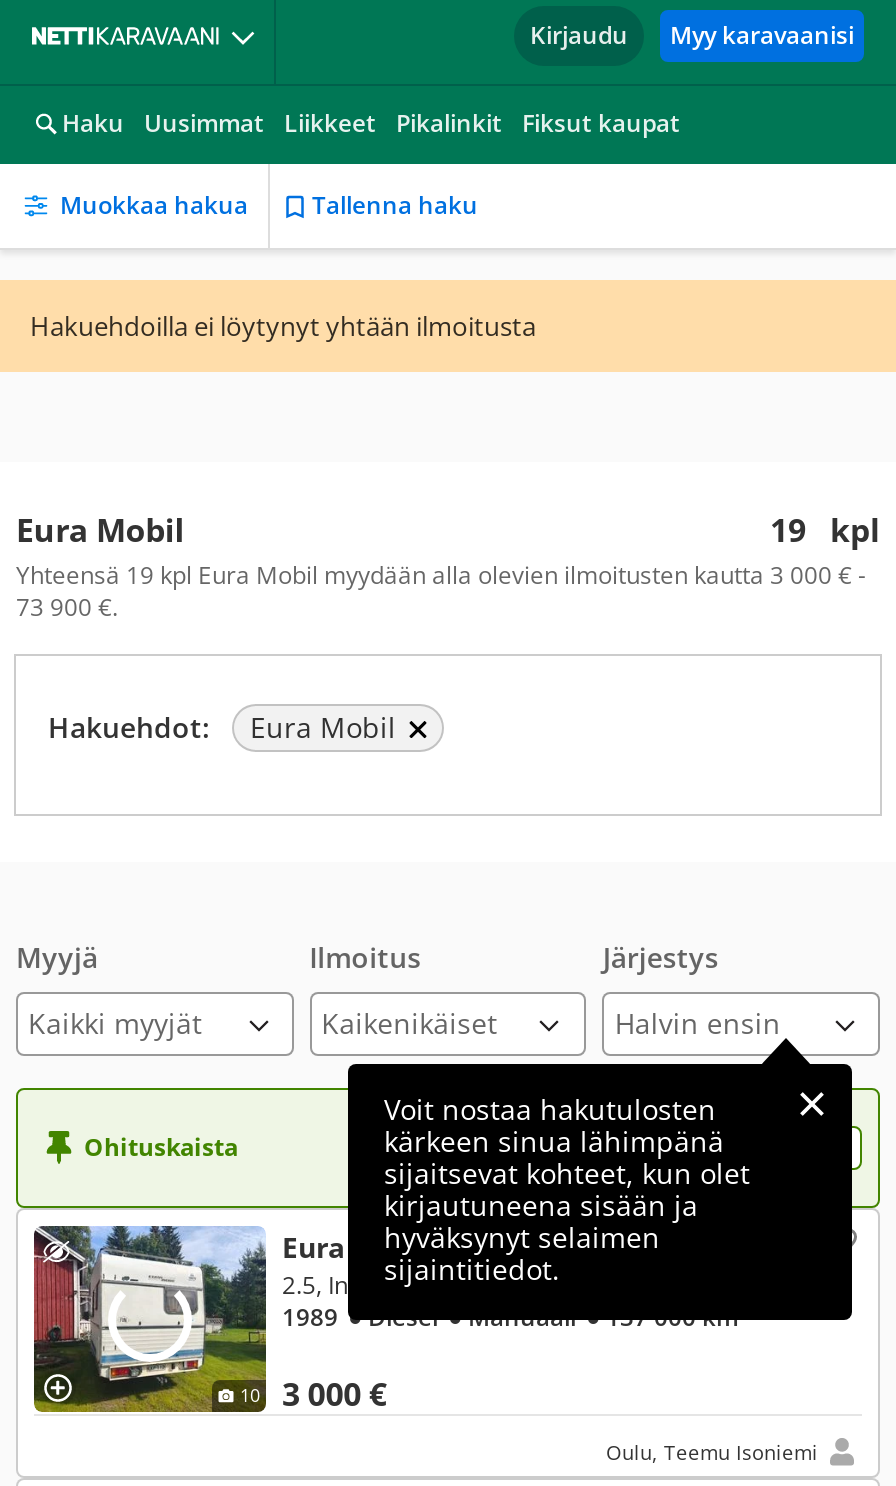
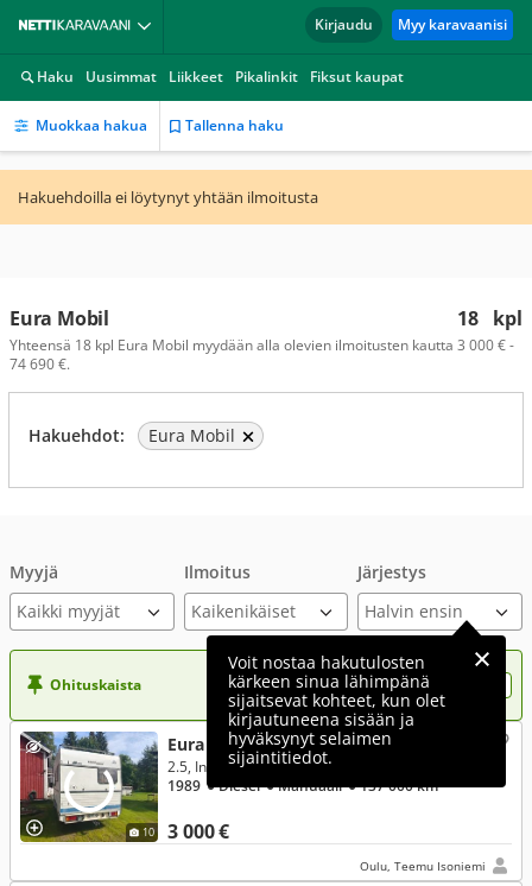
- 19 kpl
+ 18 kpl

- Yhteensä 19 kpl Eura Mobil myydään alla olevien ilmoitusten kautta 3 000 € -
+ Yhteensä 18 kpl Eura Mobil myydään alla olevien ilmoitusten kautta 3 000 € -

- 73 900 €.
+ 74 690 €.
